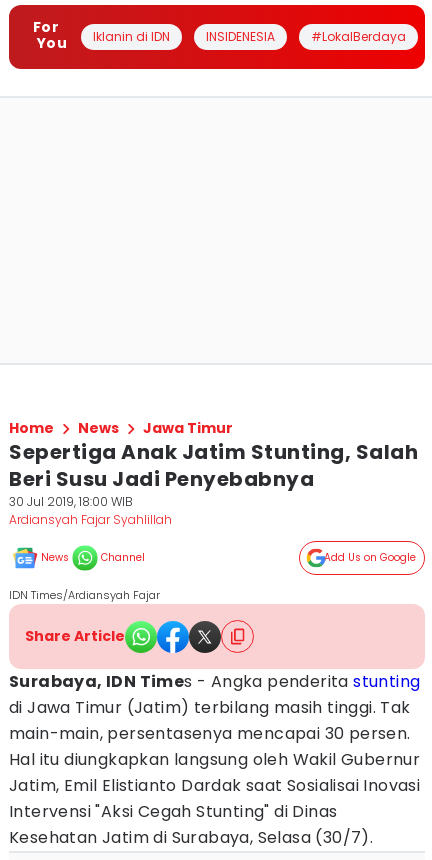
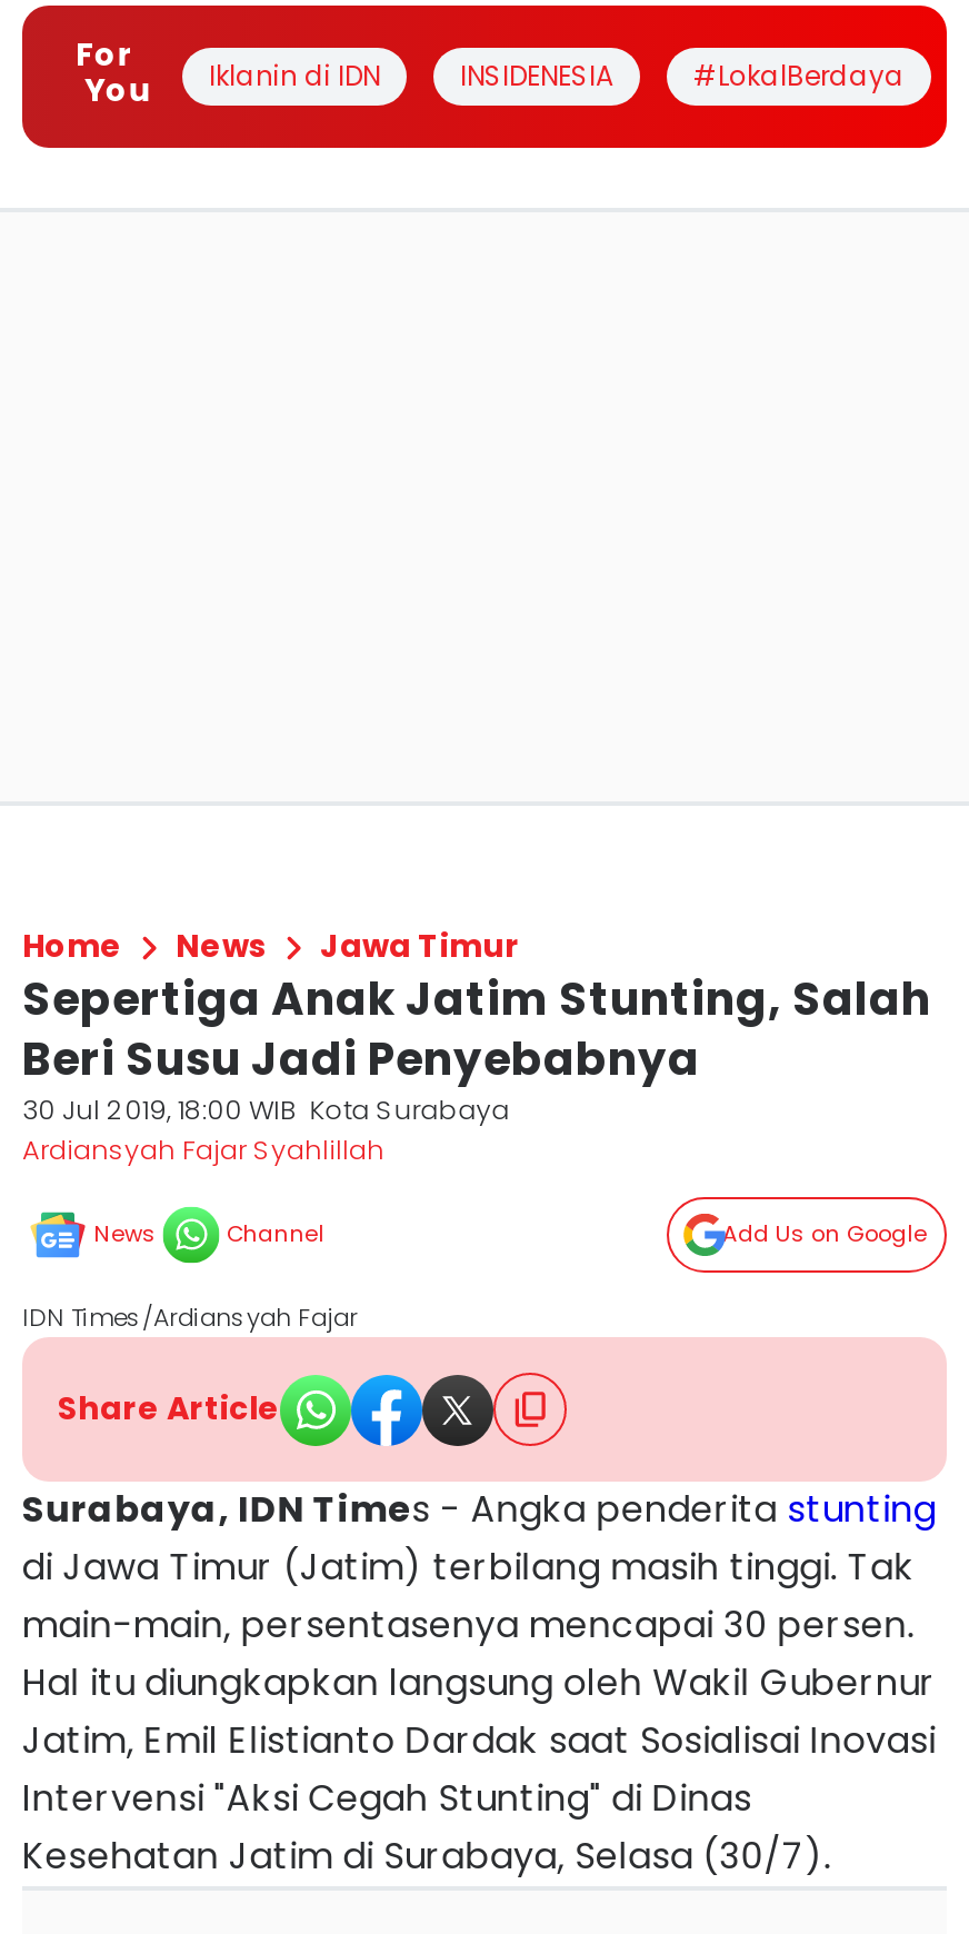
- 30 Jul 2019, 18:00 WIB
+ 30 Jul 2019, 18:00 WIB Kota Surabaya
